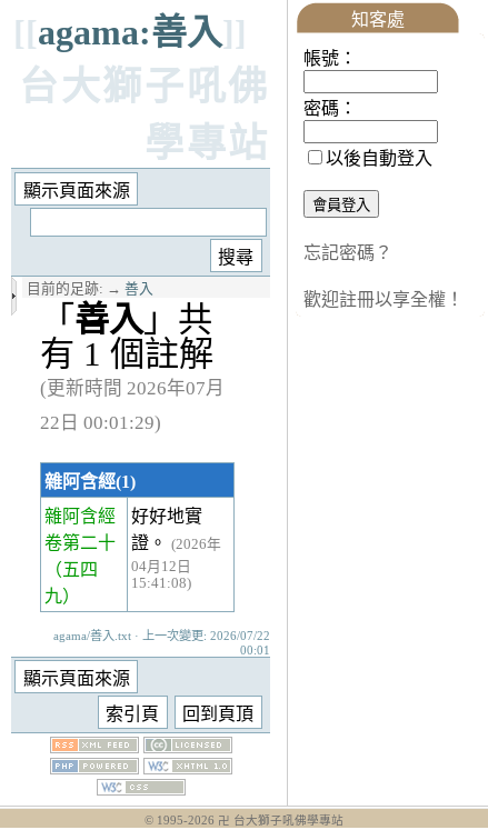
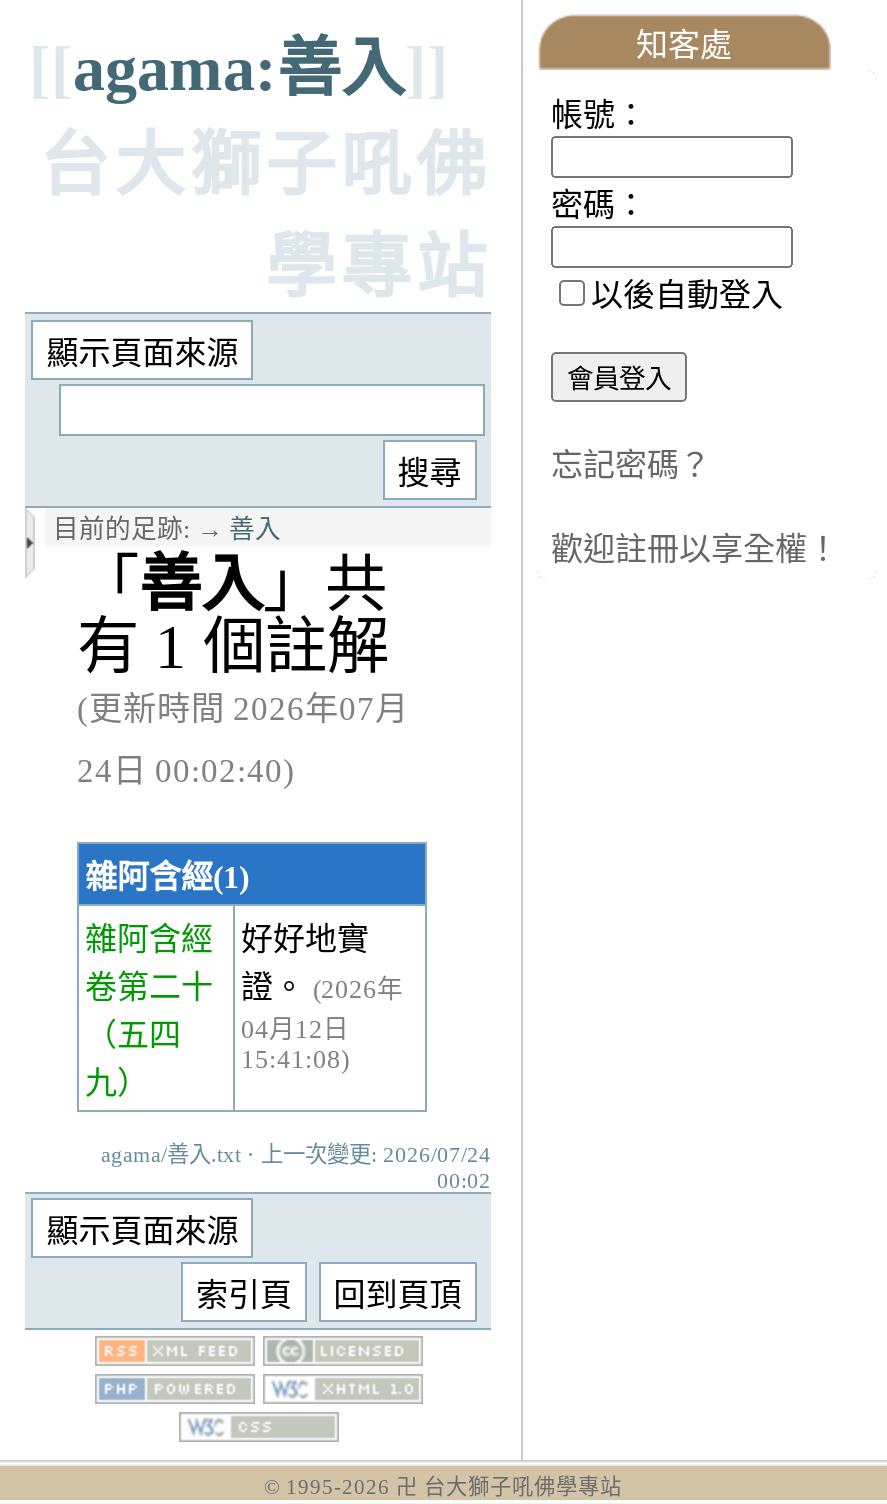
- 22日 00:01:29)
+ 24日 00:02:40)

- agama/善入.txt · 上一次變更: 2026/07/22
+ agama/善入.txt · 上一次變更: 2026/07/24

- 00:01
+ 00:02
